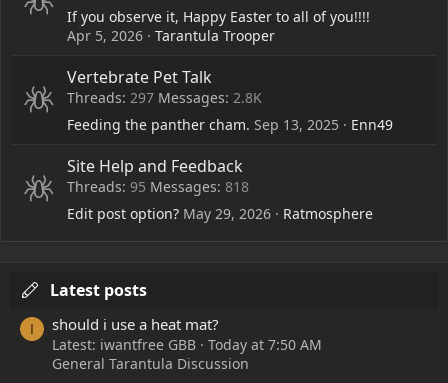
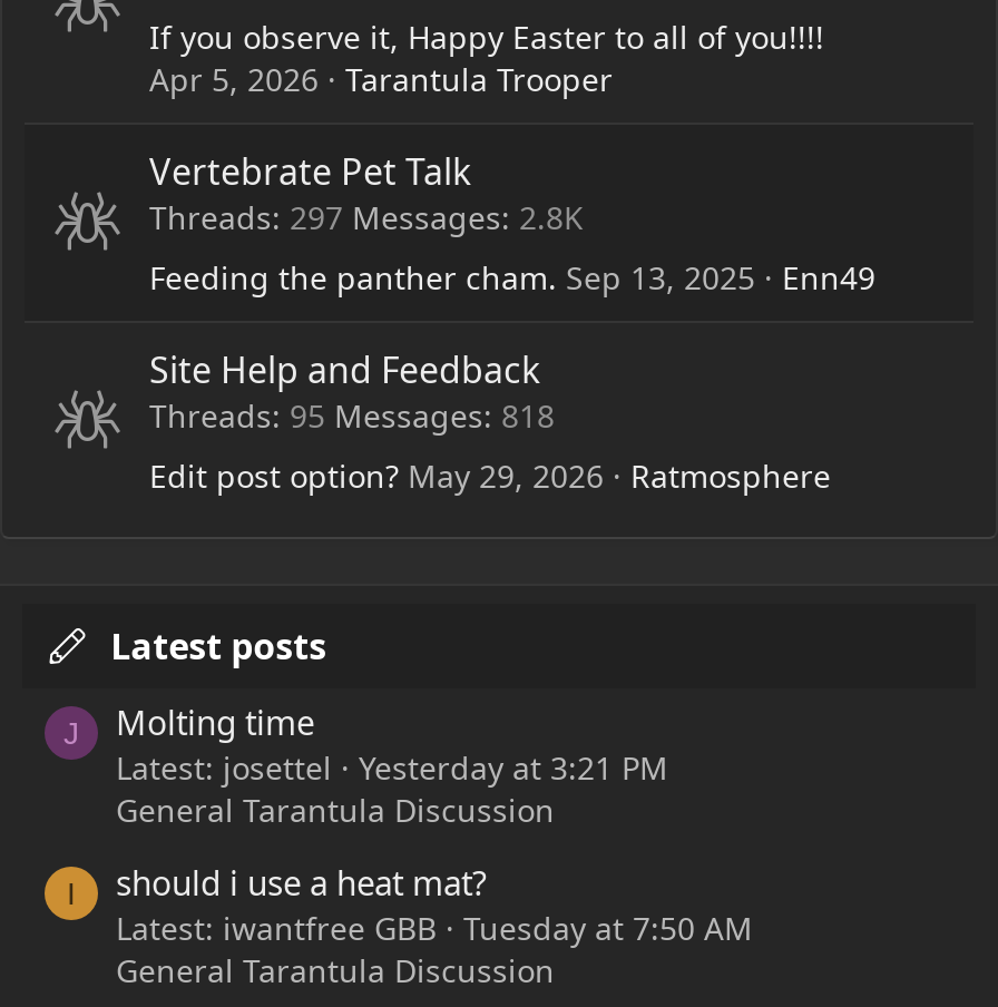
+ J
+ Molting time
+ Latest: josettel
+ Yesterday at 3:21 PM
+ General Tarantula Discussion

- Latest: iwantfree GBB Today at 7:50 AM
+ Latest: iwantfree GBB Tuesday at 7:50 AM
